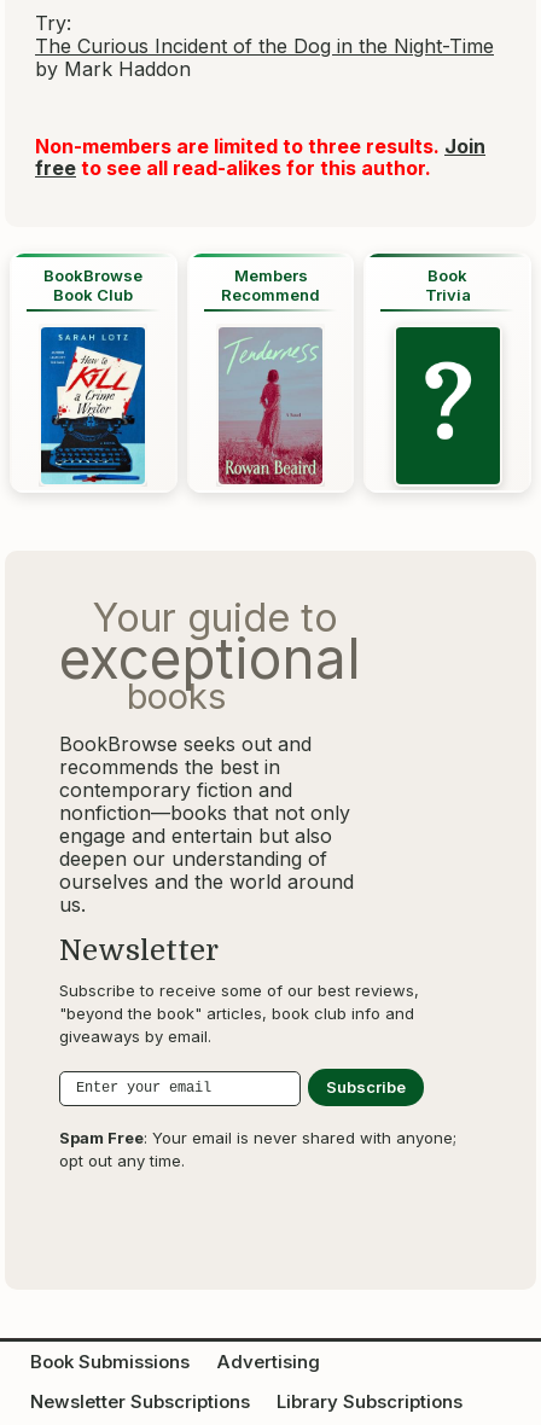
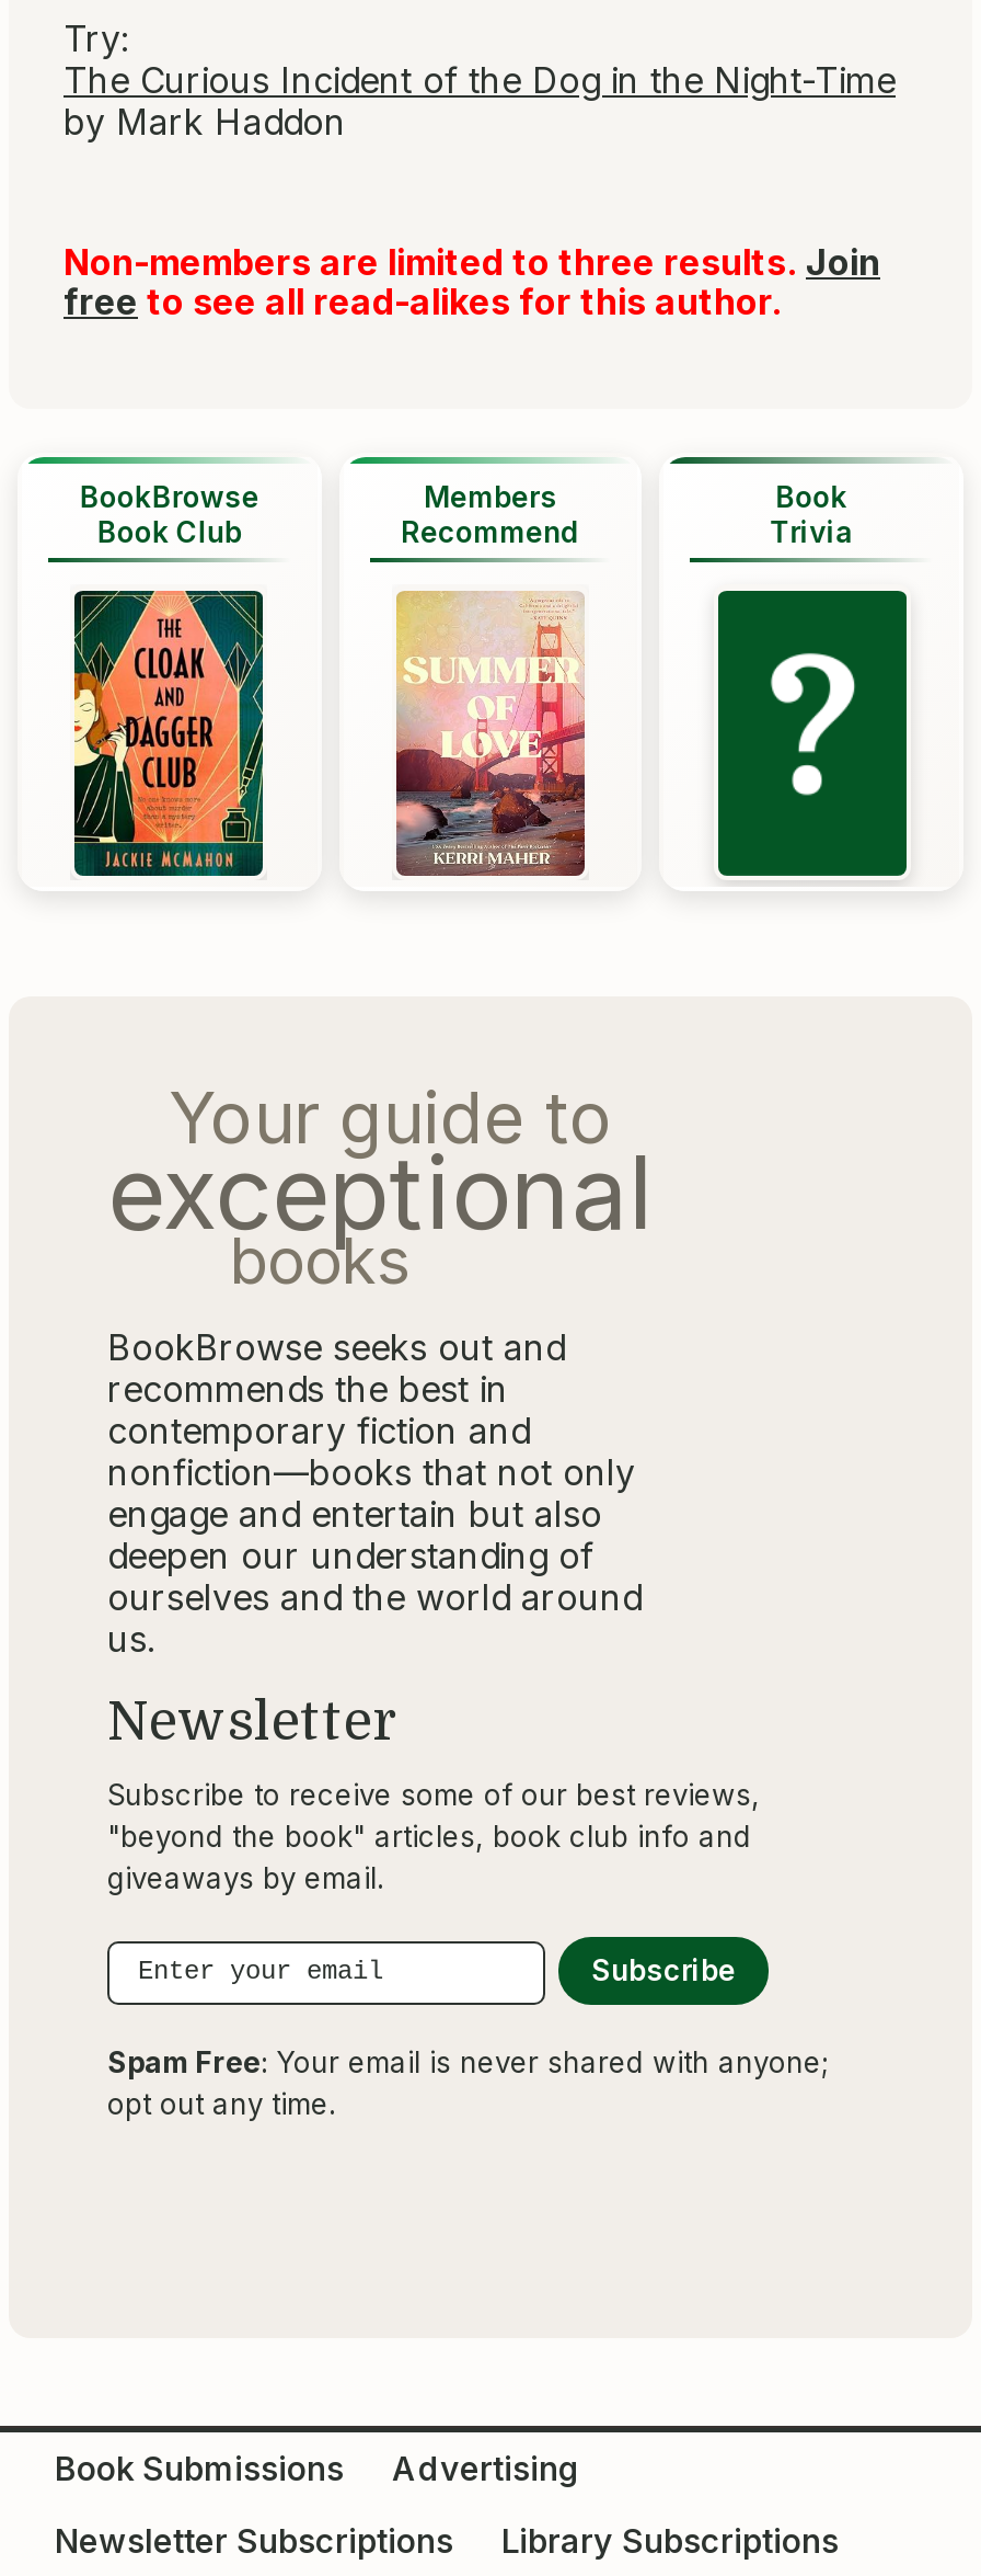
- [image]
+ [image]

- [image]
+ [image]
